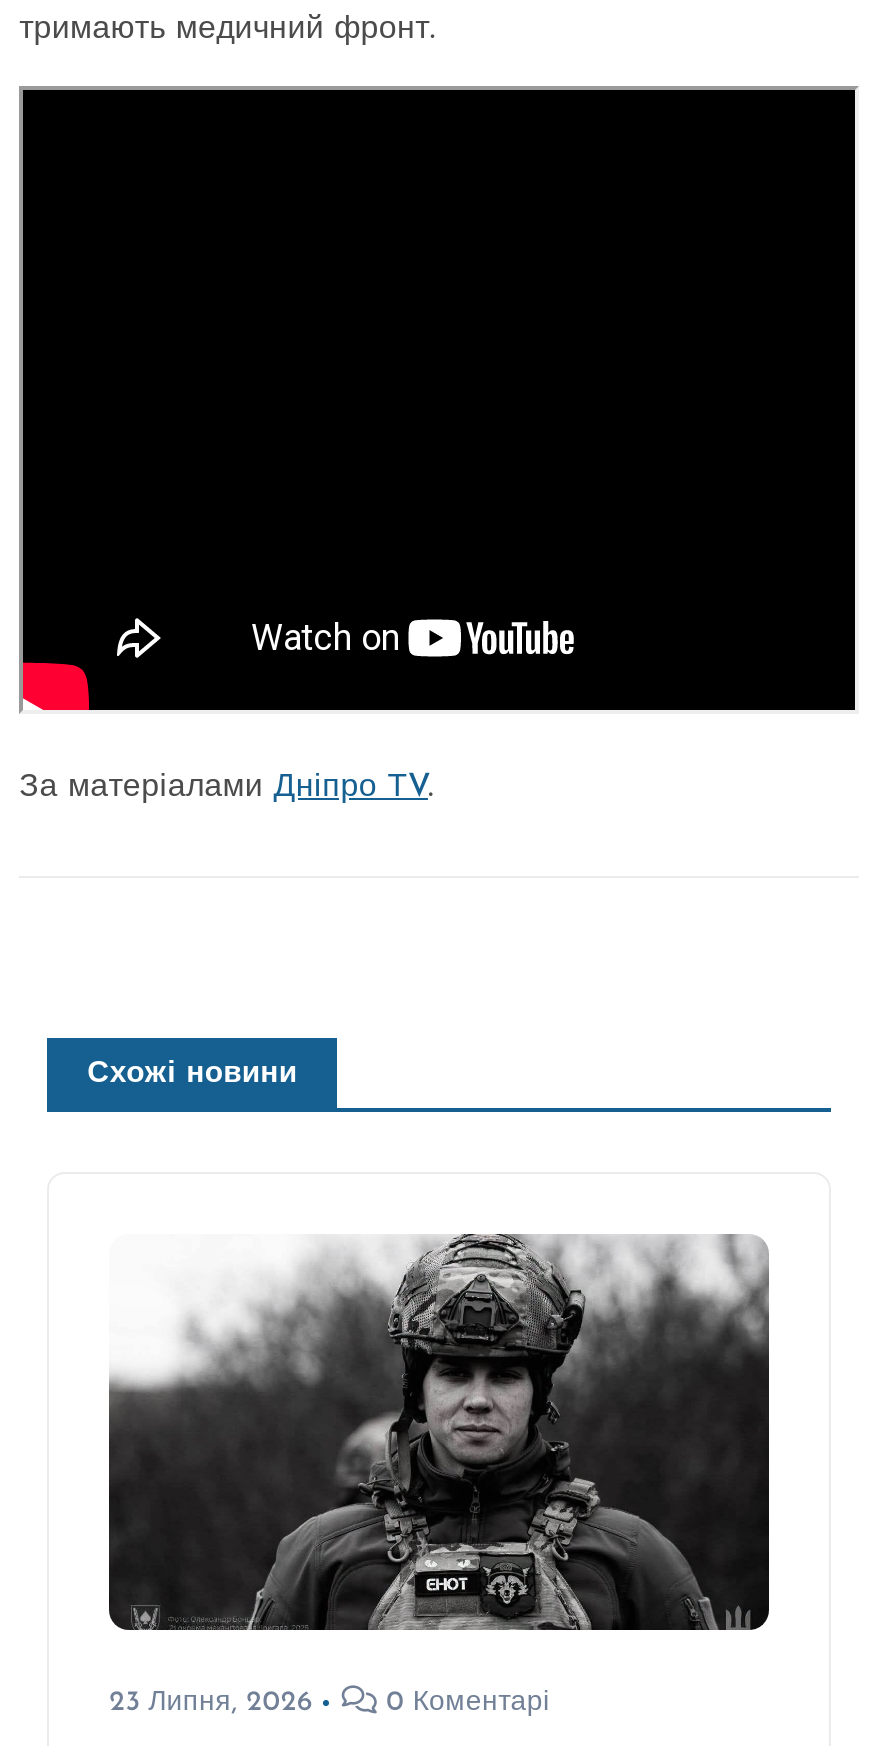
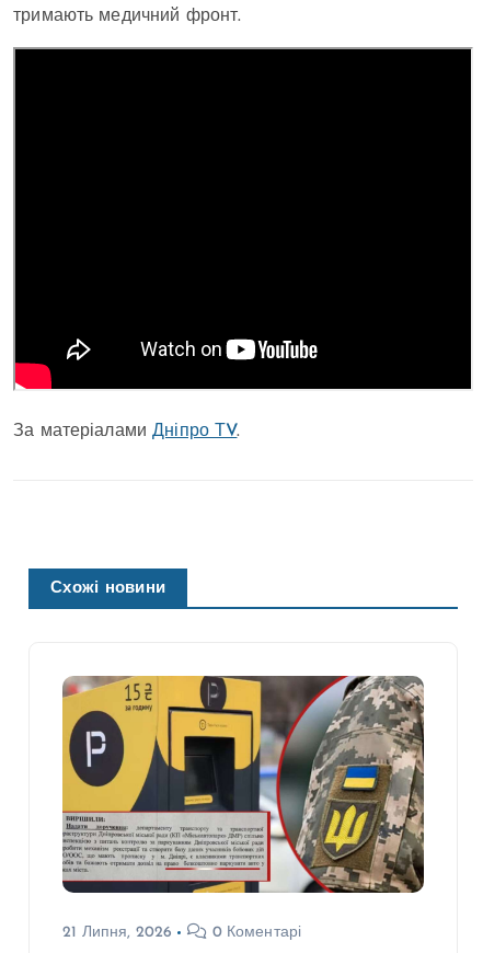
- [image]
- 23 Липня, 2026
+ [image]
+ 21 Липня, 2026
